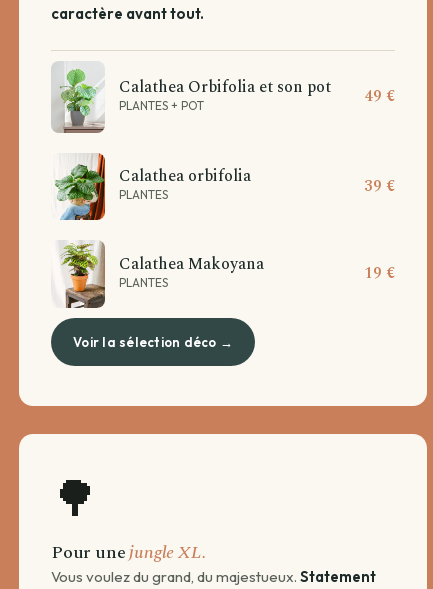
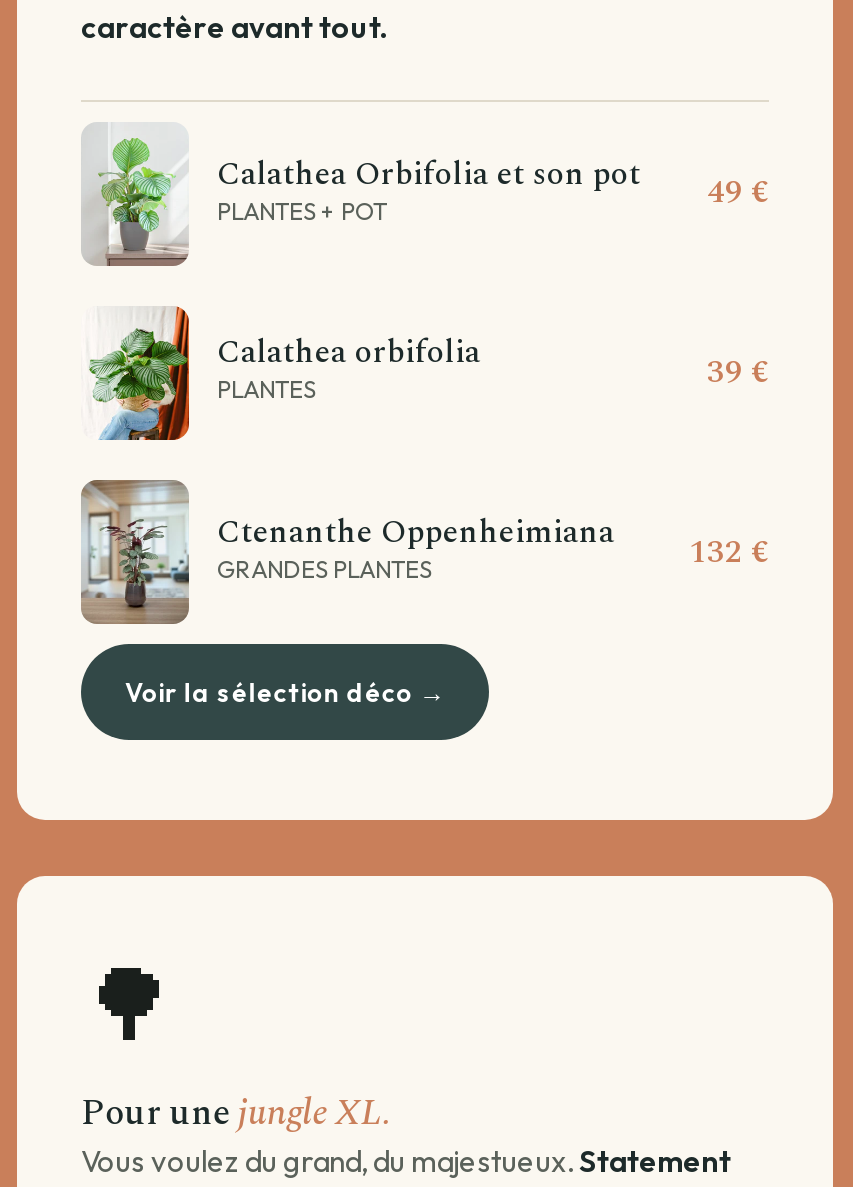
- [image]
- Calathea Makoyana
- PLANTES
- 19 €
+ [image]
+ Ctenanthe Oppenheimiana
+ GRANDES PLANTES
+ 132 €
